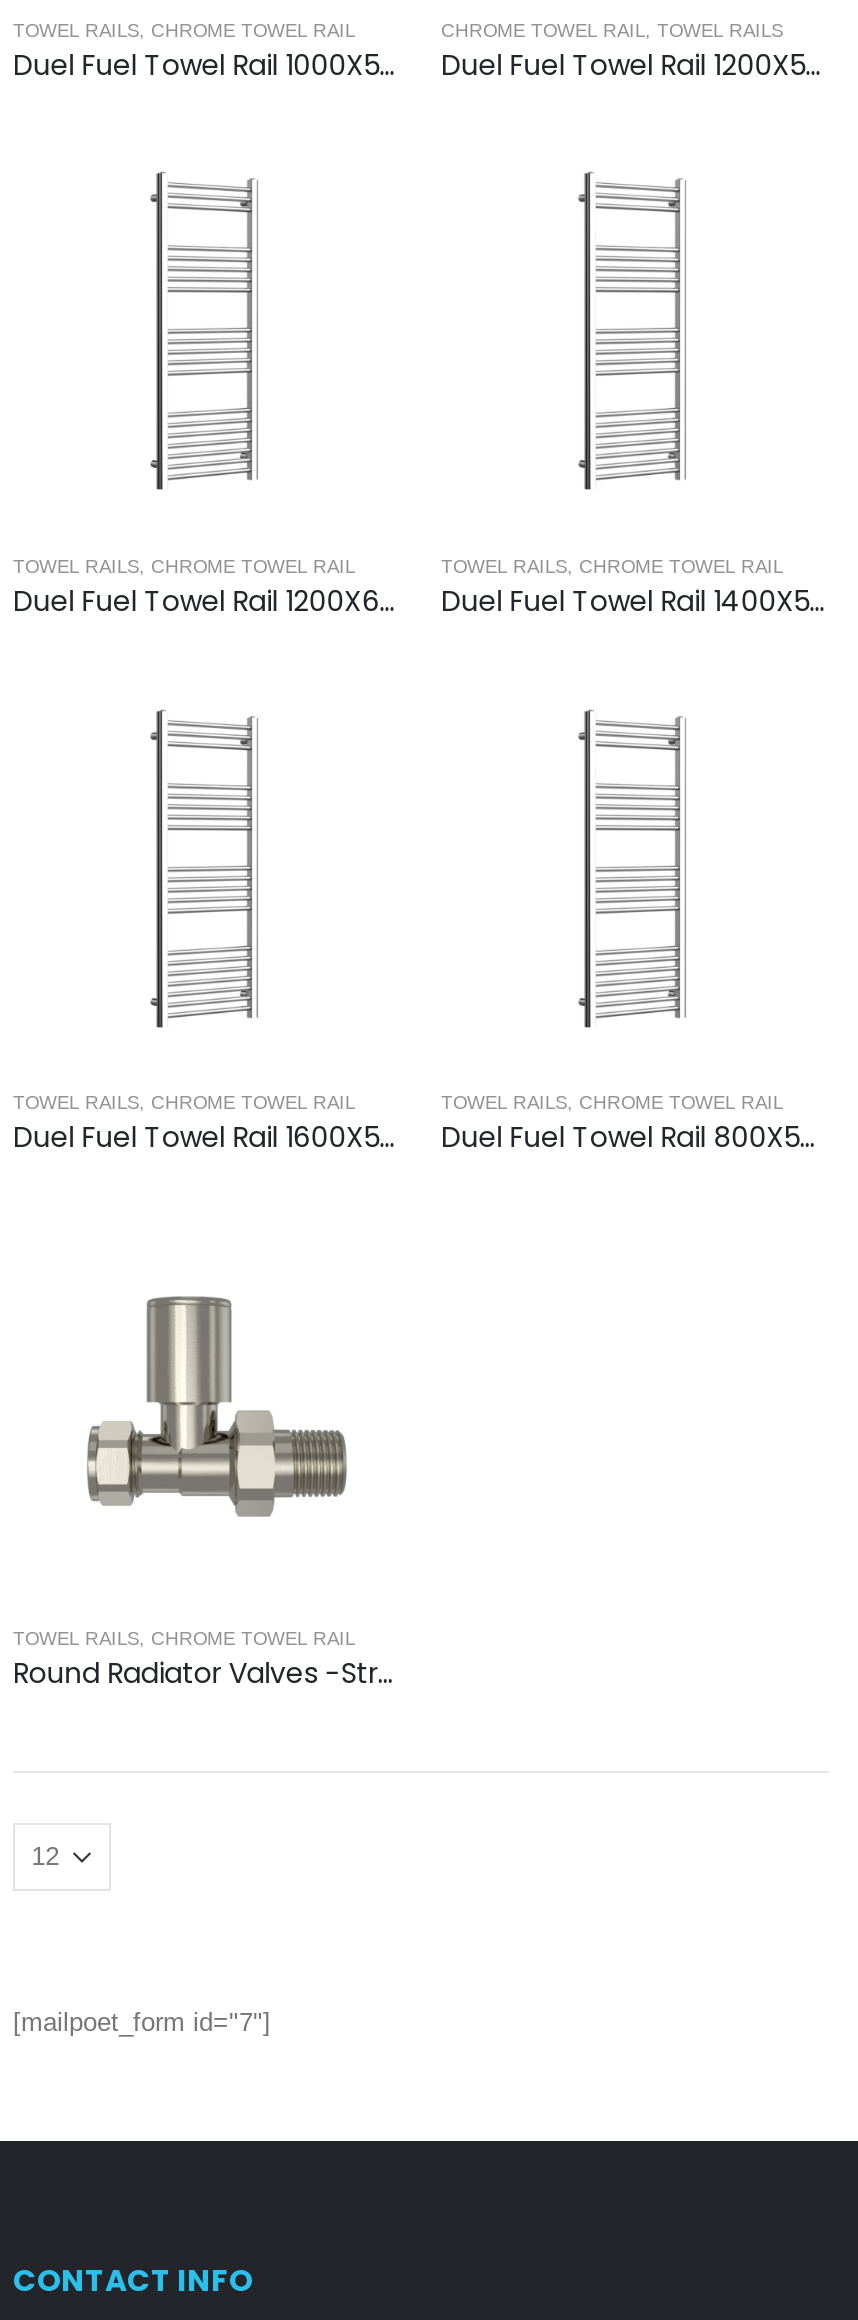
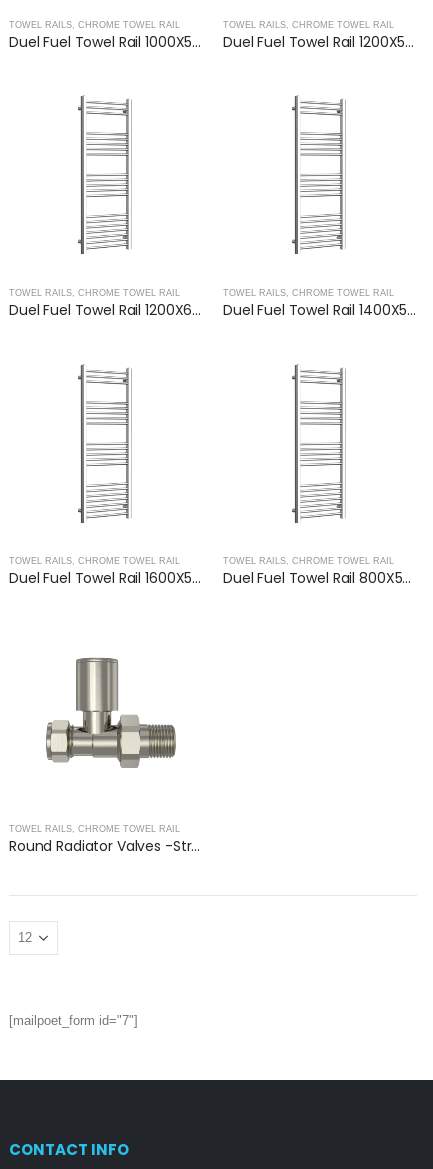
- CHROME TOWEL RAIL, TOWEL RAILS
+ TOWEL RAILS, CHROME TOWEL RAIL
